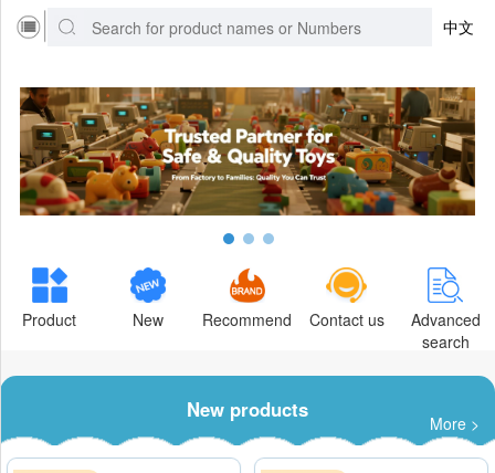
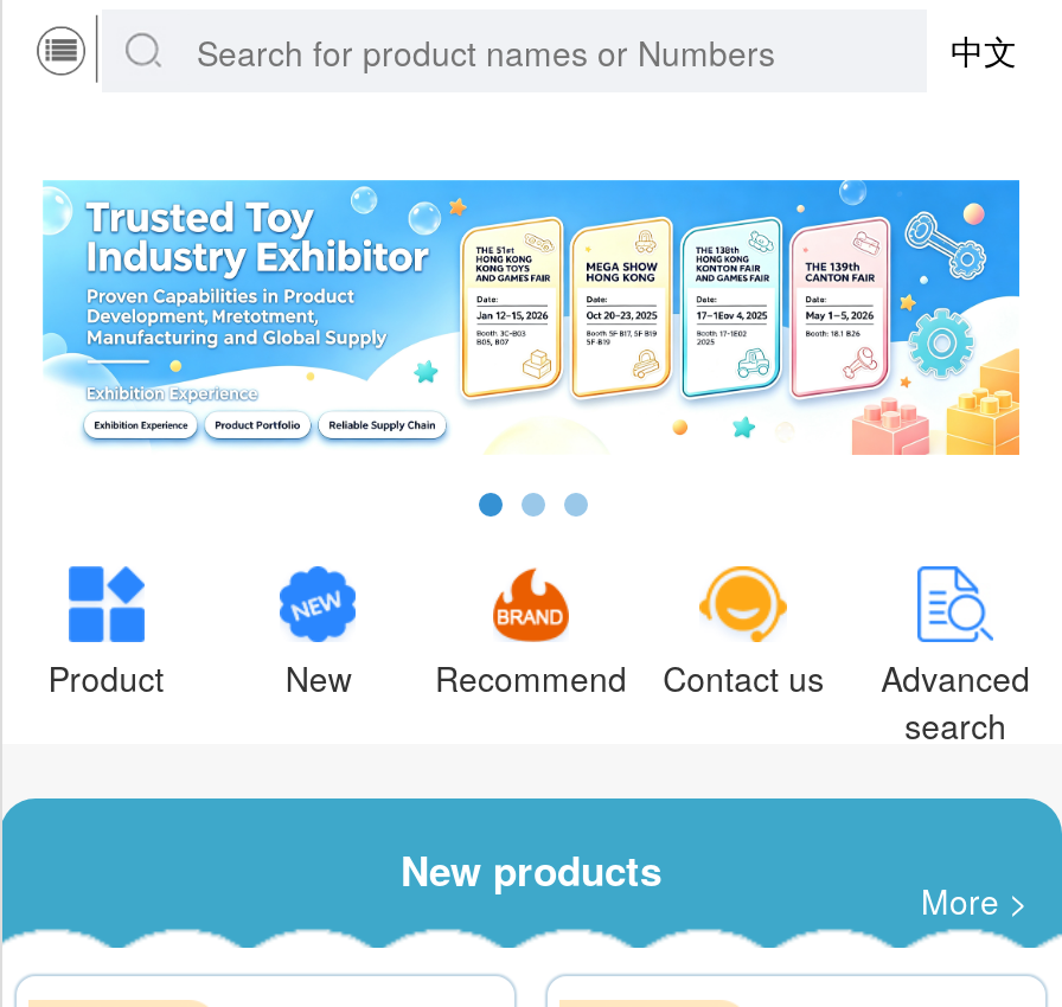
- [image]
+ [image]
